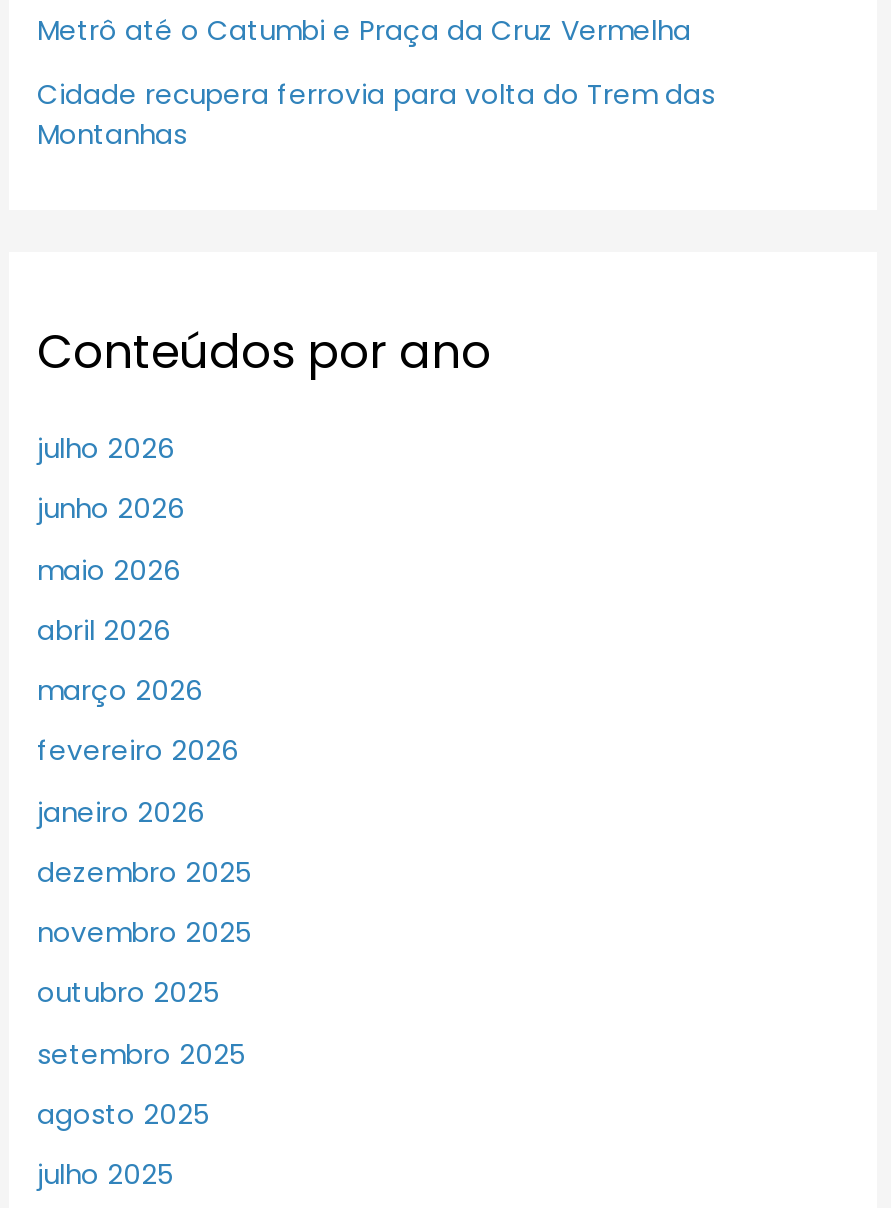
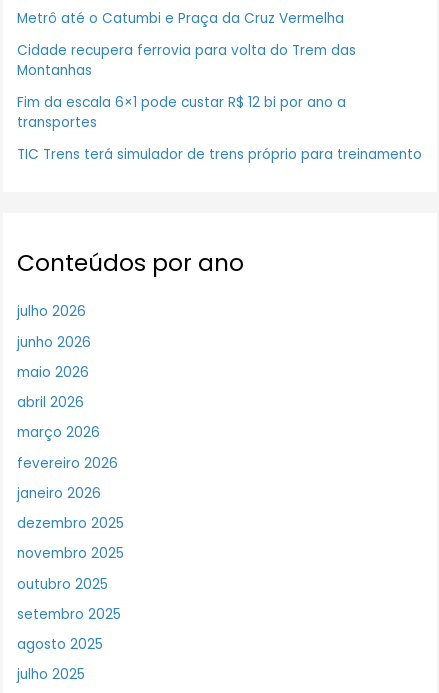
+ Fim da escala 6×1 pode custar R$ 12 bi por ano a
+ transportes
+ TIC Trens terá simulador de trens próprio para treinamento
